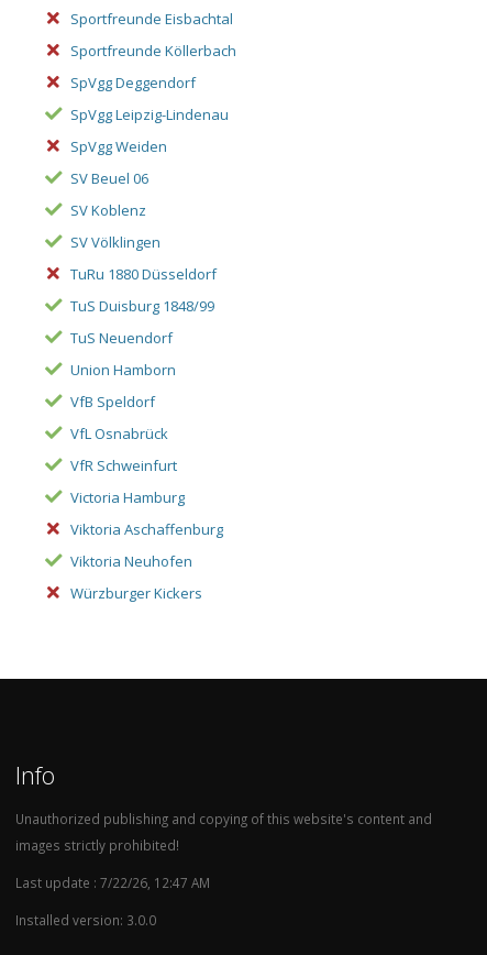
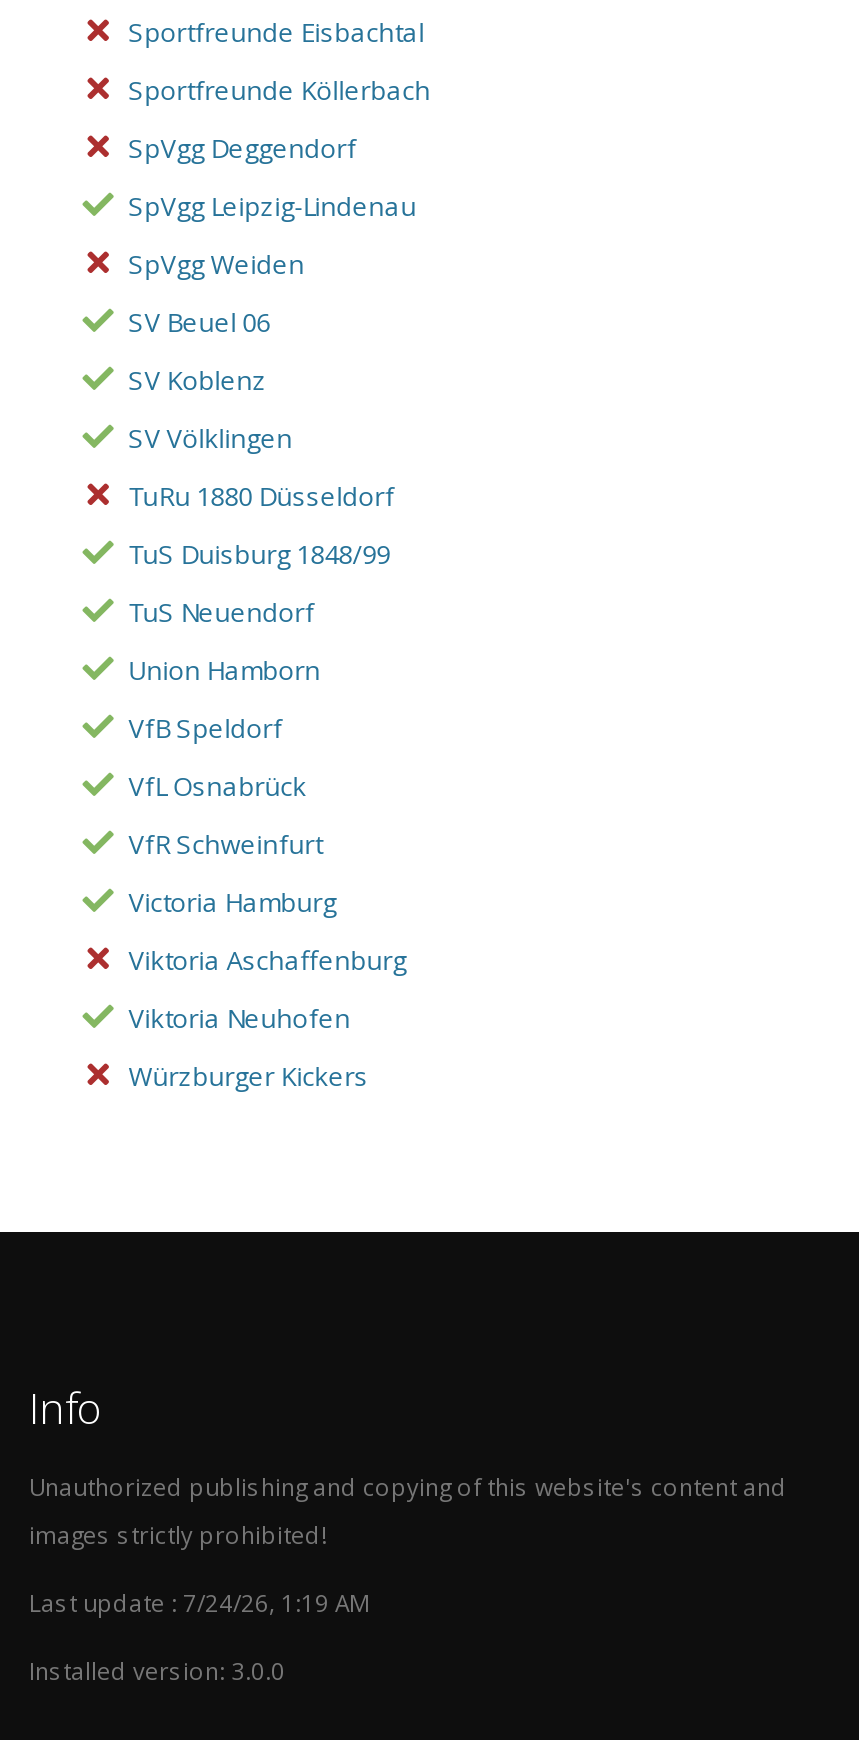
- Last update : 7/22/26, 12:47 AM
+ Last update : 7/24/26, 1:19 AM
